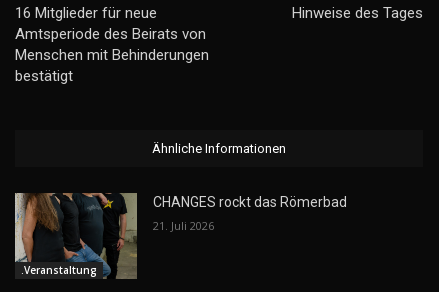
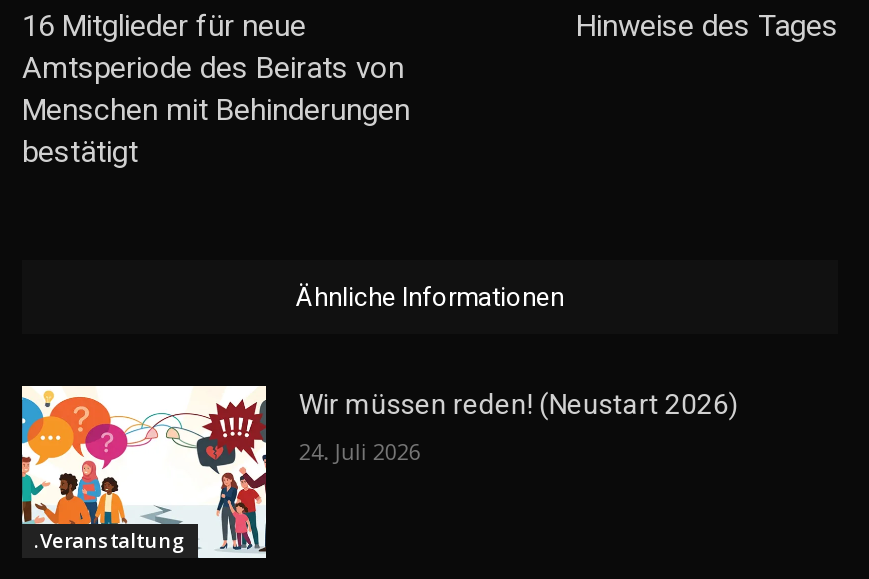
- [image]
- CHANGES rockt das Römerbad
+ [image]
+ Wir müssen reden! (Neustart 2026)

- 21. Juli 2026
+ 24. Juli 2026
